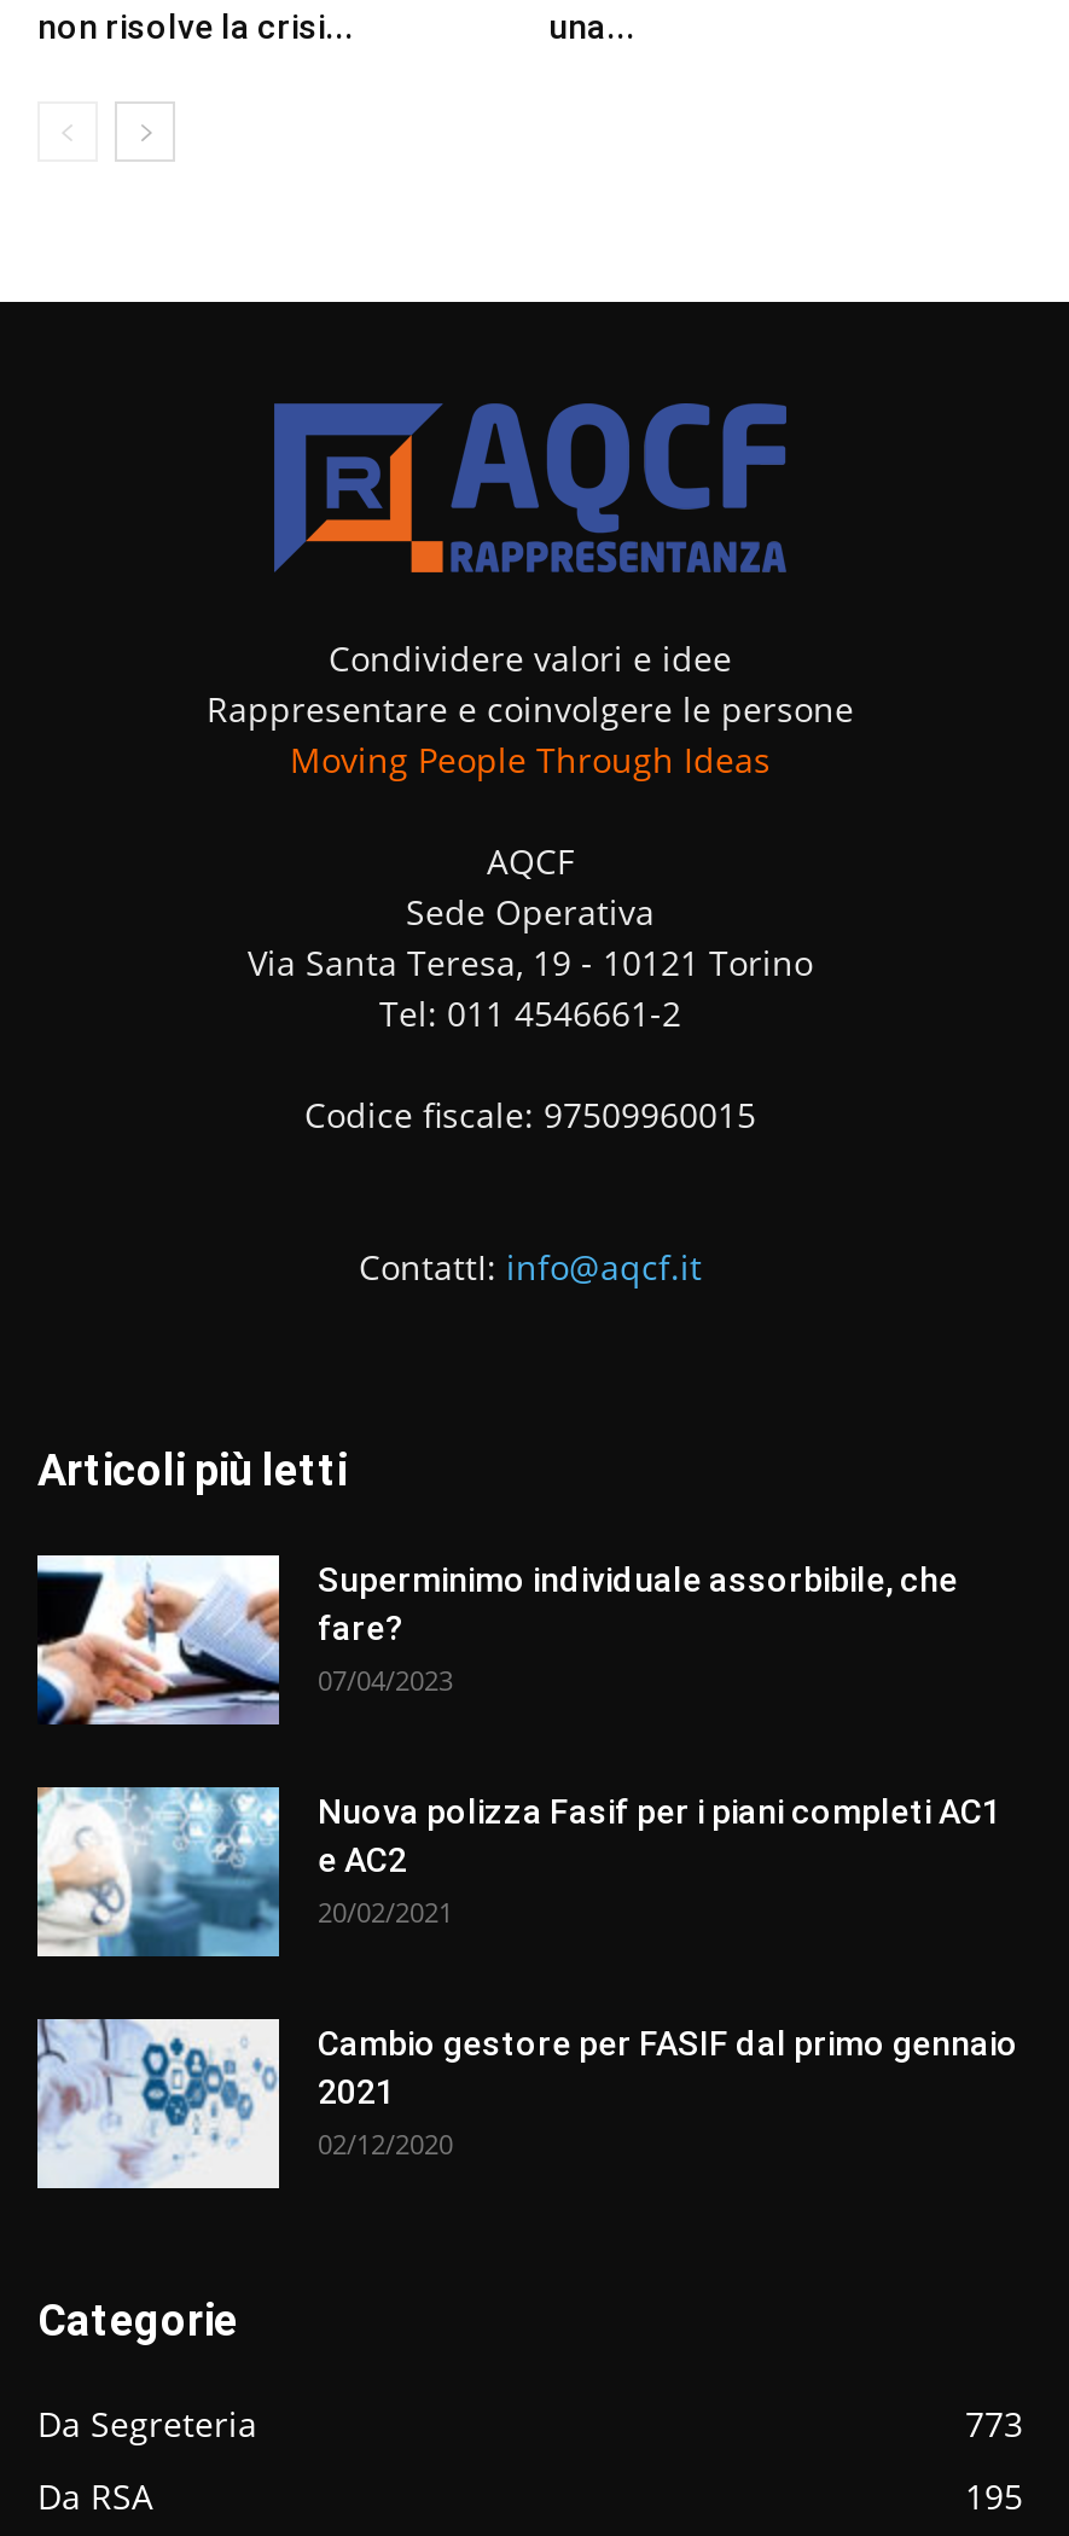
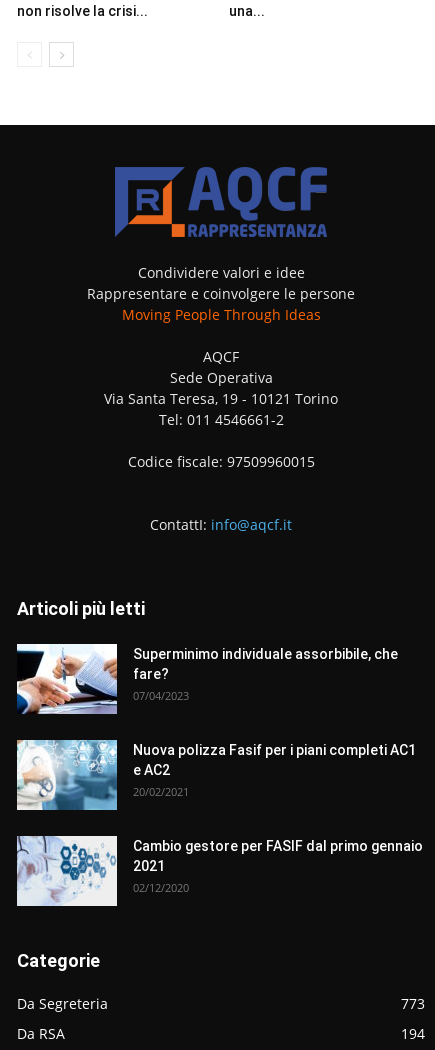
- 195
+ 194
